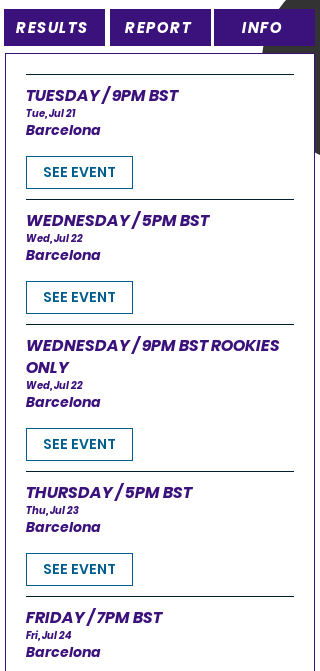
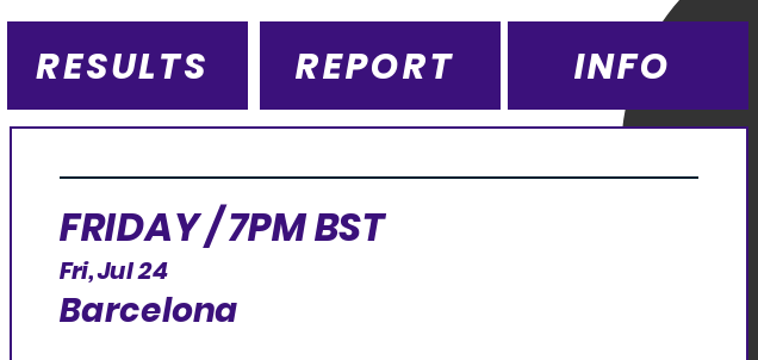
- TUESDAY / 9PM BST
- Tue, Jul 21
- Barcelona
- SEE EVENT
- WEDNESDAY / 5PM BST
- Wed, Jul 22
- Barcelona
- SEE EVENT
- WEDNESDAY / 9PM BST ROOKIES
- ONLY
- Wed, Jul 22
- Barcelona
- SEE EVENT
- THURSDAY / 5PM BST
- Thu, Jul 23
- Barcelona
- SEE EVENT
